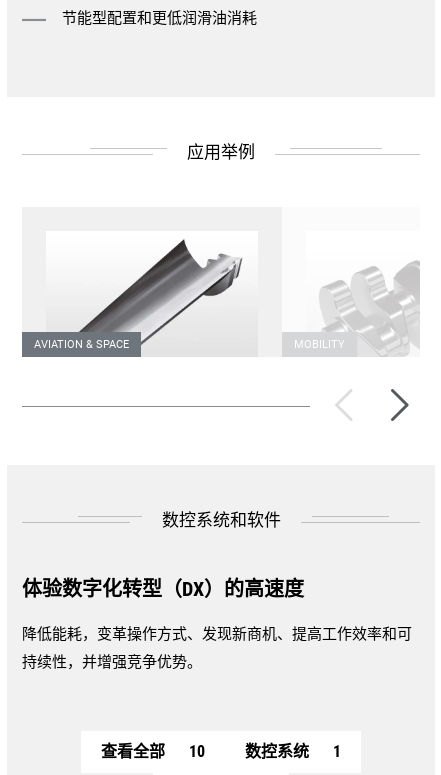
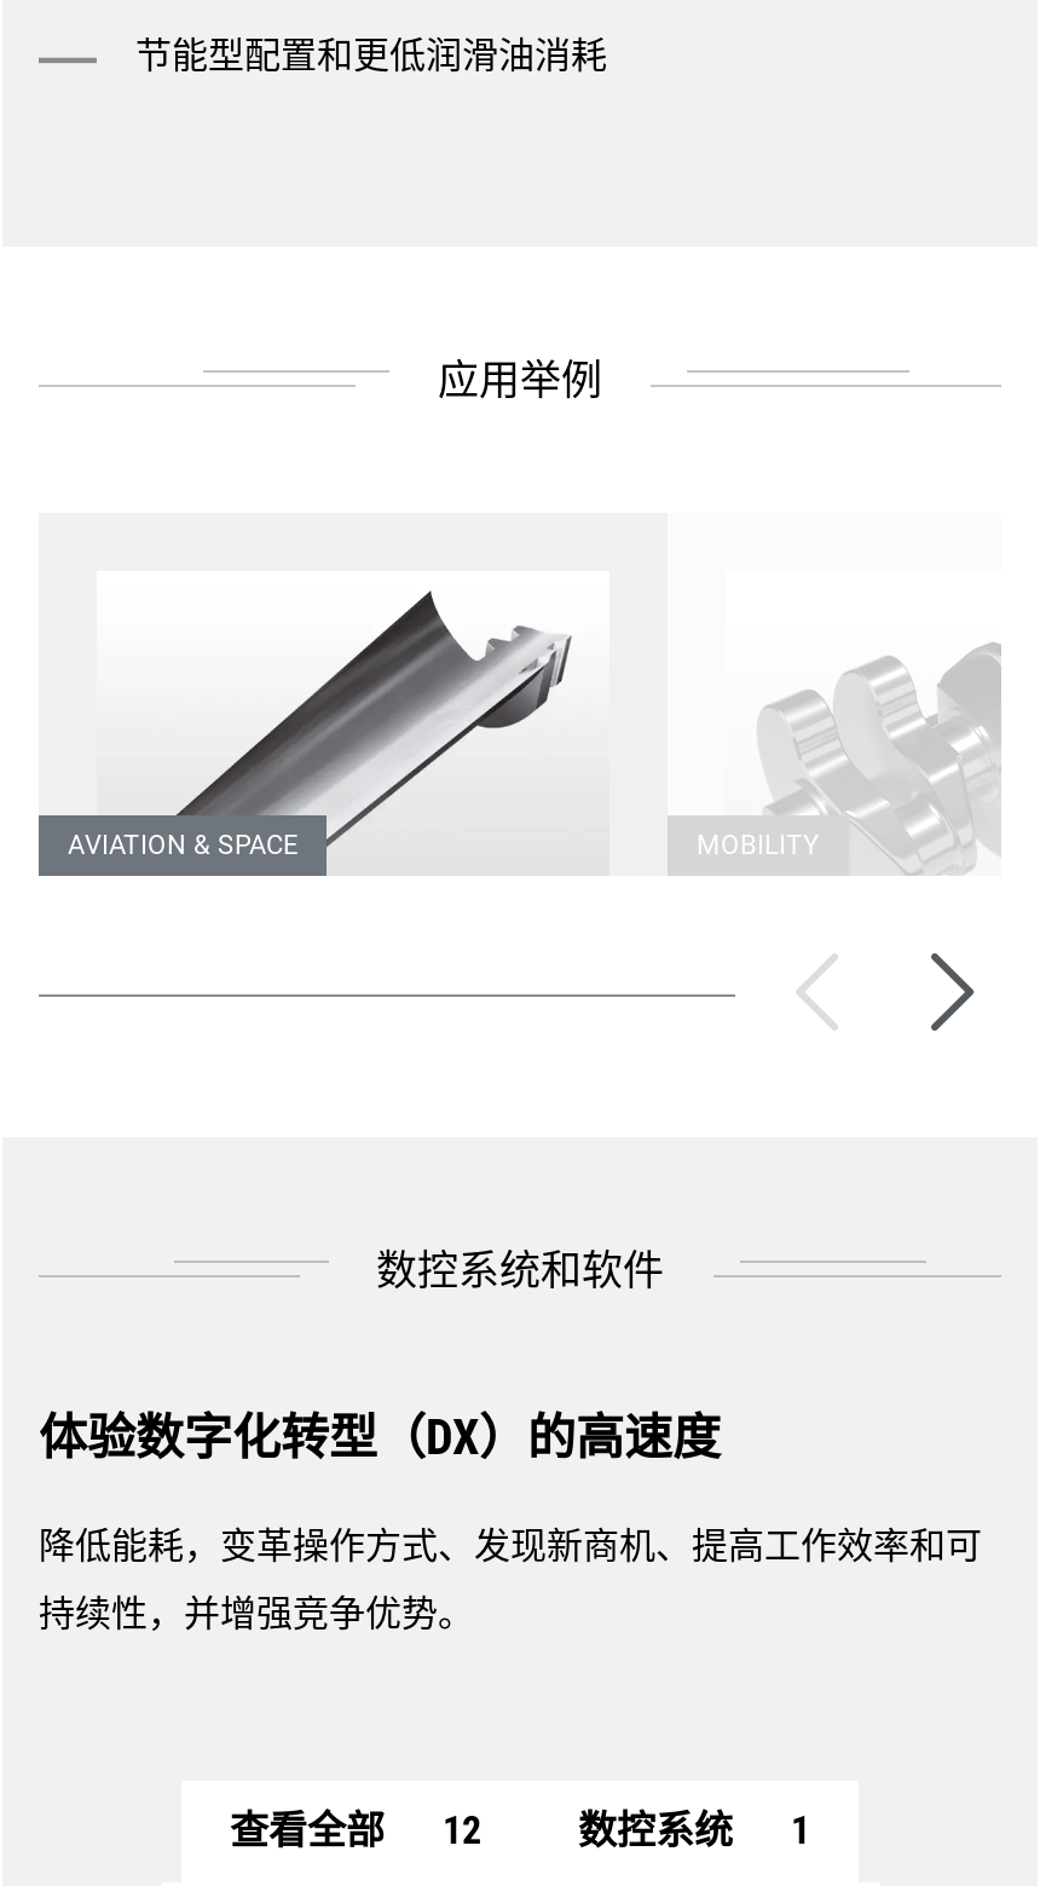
- 查看全部 10
+ 查看全部 12
